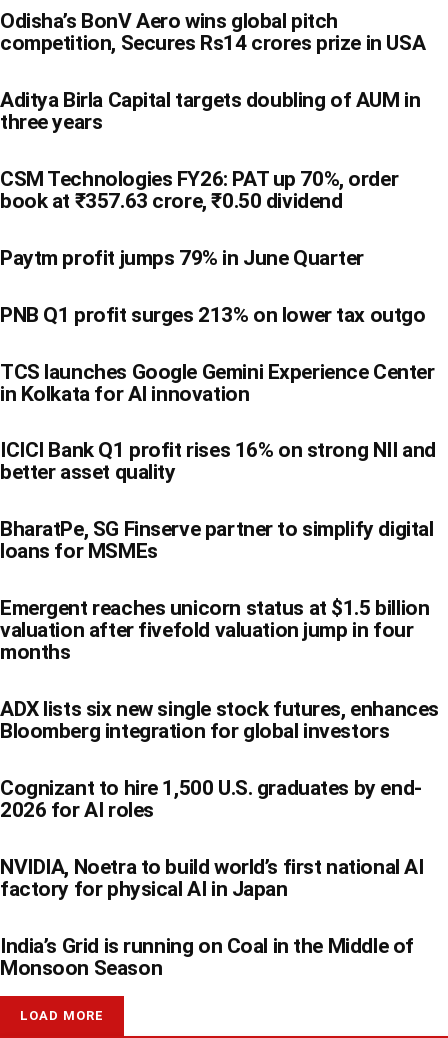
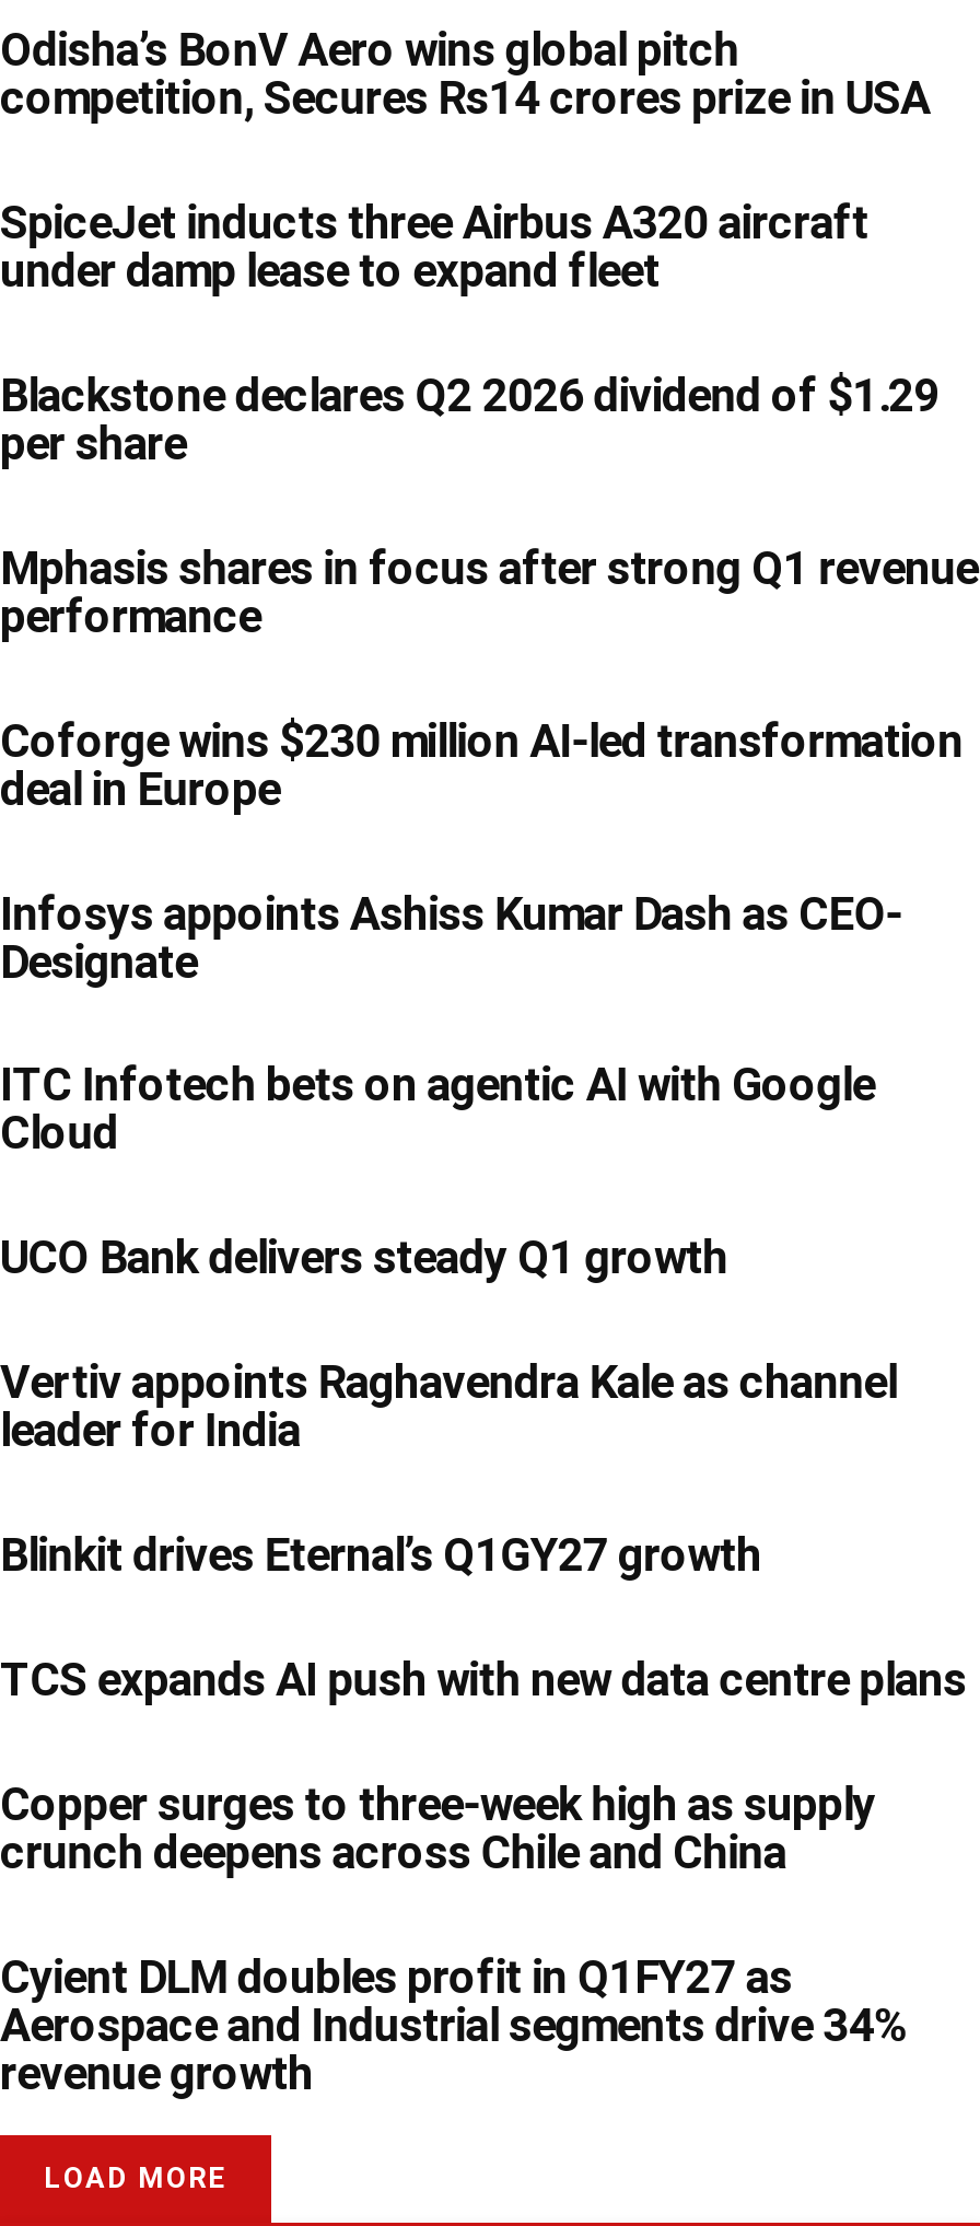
- Aditya Birla Capital targets doubling of AUM in
- three years
+ SpiceJet inducts three Airbus A320 aircraft
+ under damp lease to expand fleet

- CSM Technologies FY26: PAT up 70%, order
- book at ₹357.63 crore, ₹0.50 dividend
+ Blackstone declares Q2 2026 dividend of $1.29
+ per share

- Paytm profit jumps 79% in June Quarter
+ Mphasis shares in focus after strong Q1 revenue
+ performance

- PNB Q1 profit surges 213% on lower tax outgo
+ Coforge wins $230 million AI-led transformation
+ deal in Europe

- TCS launches Google Gemini Experience Center
- in Kolkata for AI innovation
+ Infosys appoints Ashiss Kumar Dash as CEO-
+ Designate

- ICICI Bank Q1 profit rises 16% on strong NII and
- better asset quality
+ ITC Infotech bets on agentic AI with Google
+ Cloud

- BharatPe, SG Finserve partner to simplify digital
- loans for MSMEs
+ UCO Bank delivers steady Q1 growth

- Emergent reaches unicorn status at $1.5 billion
- valuation after fivefold valuation jump in four
- months
+ Vertiv appoints Raghavendra Kale as channel
+ leader for India

- ADX lists six new single stock futures, enhances
- Bloomberg integration for global investors
+ Blinkit drives Eternal’s Q1GY27 growth

- Cognizant to hire 1,500 U.S. graduates by end-
- 2026 for AI roles
+ TCS expands AI push with new data centre plans

- NVIDIA, Noetra to build world’s first national AI
- factory for physical AI in Japan
+ Copper surges to three-week high as supply
+ crunch deepens across Chile and China

- India’s Grid is running on Coal in the Middle of
- Monsoon Season
+ Cyient DLM doubles profit in Q1FY27 as
+ Aerospace and Industrial segments drive 34%
+ revenue growth
